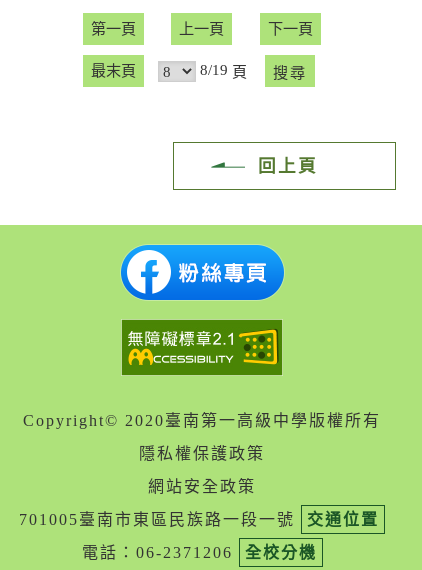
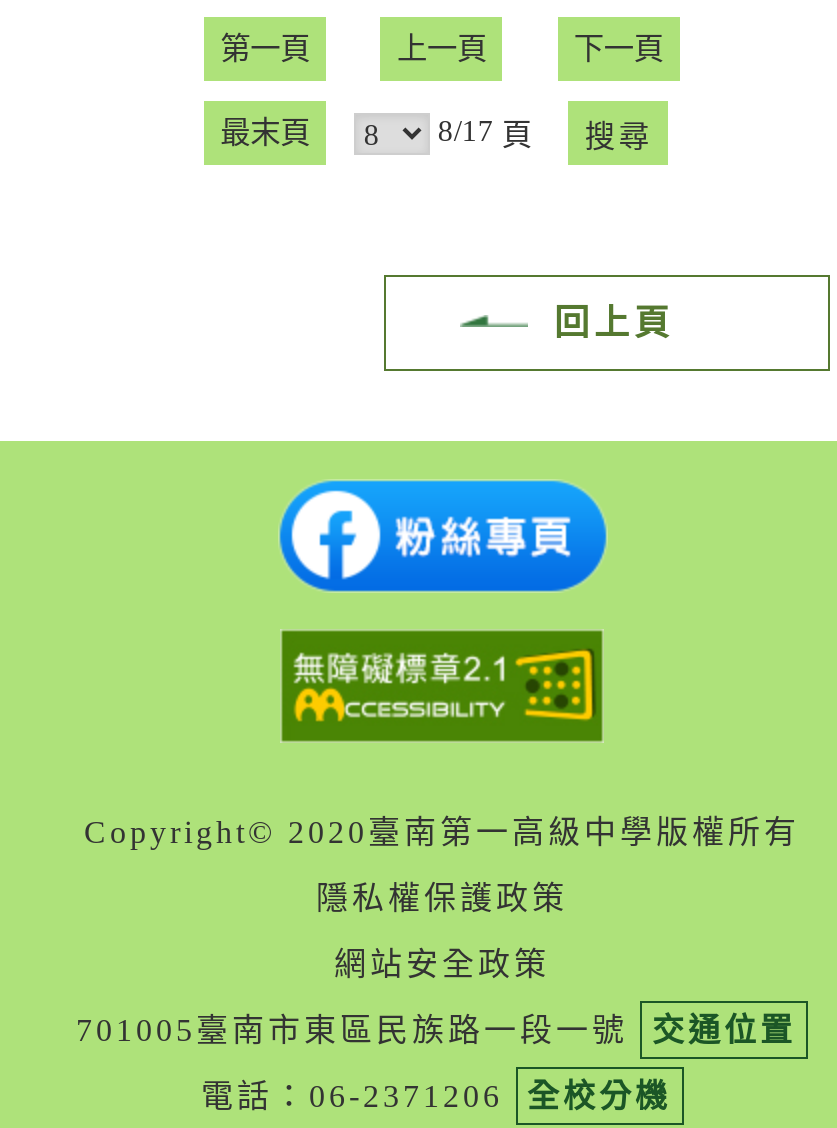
- 8/19頁
+ 8/17頁
